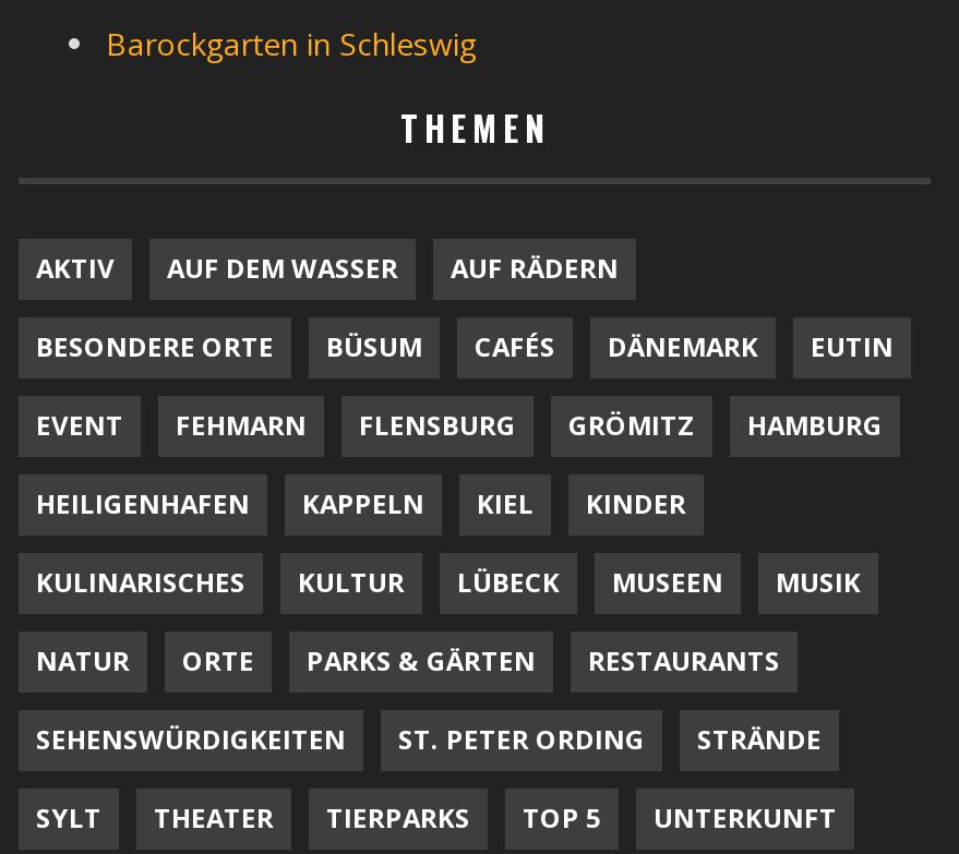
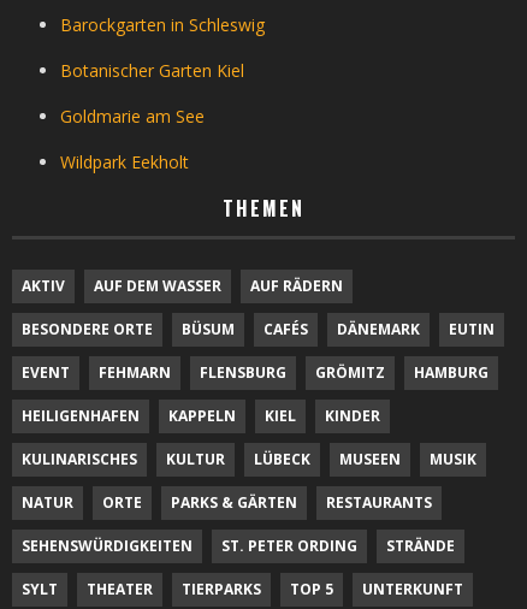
+ Botanischer Garten Kiel
+ Goldmarie am See
+ Wildpark Eekholt
